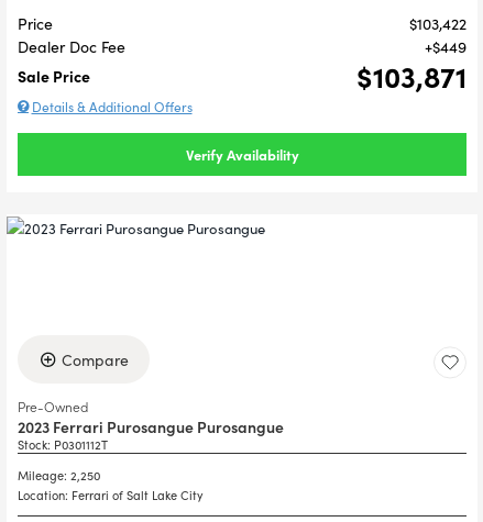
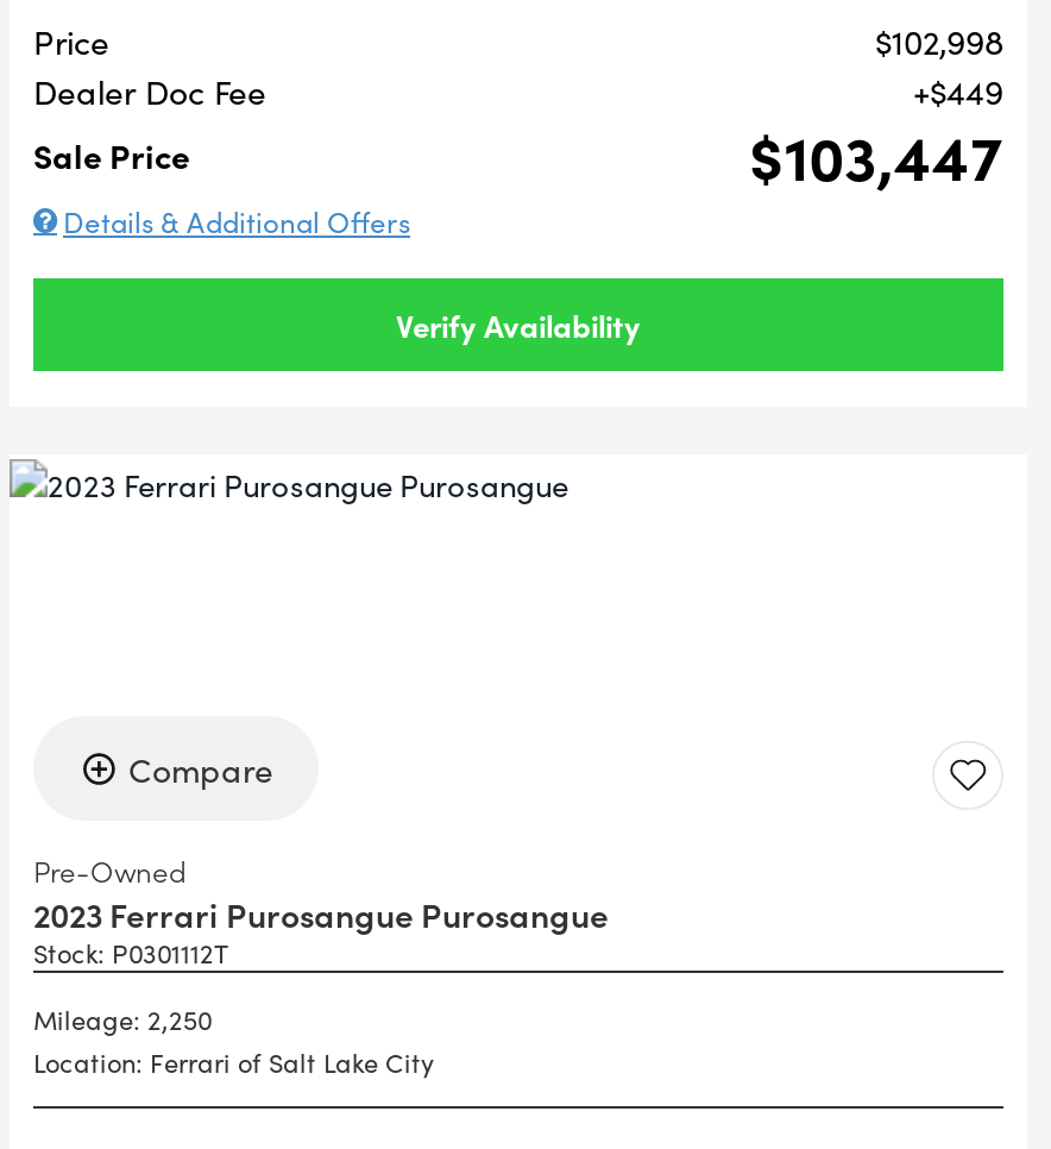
- $103,422
+ $102,998

- $103,871
+ $103,447
